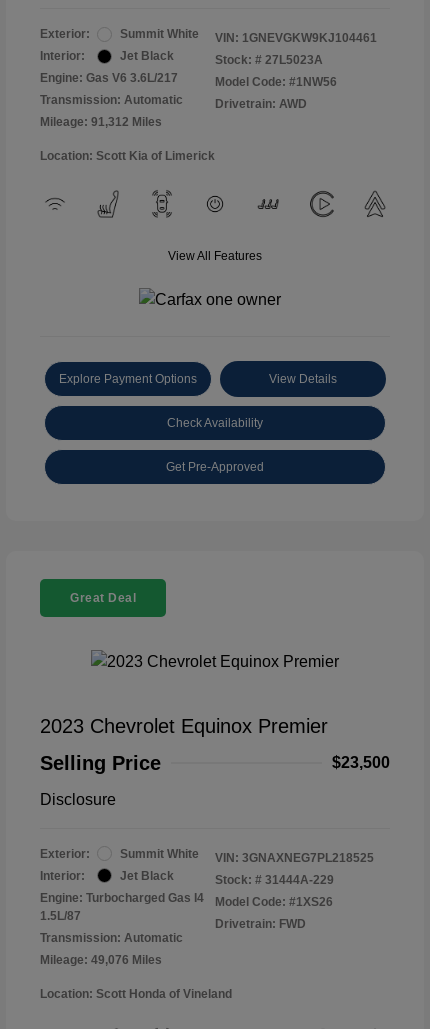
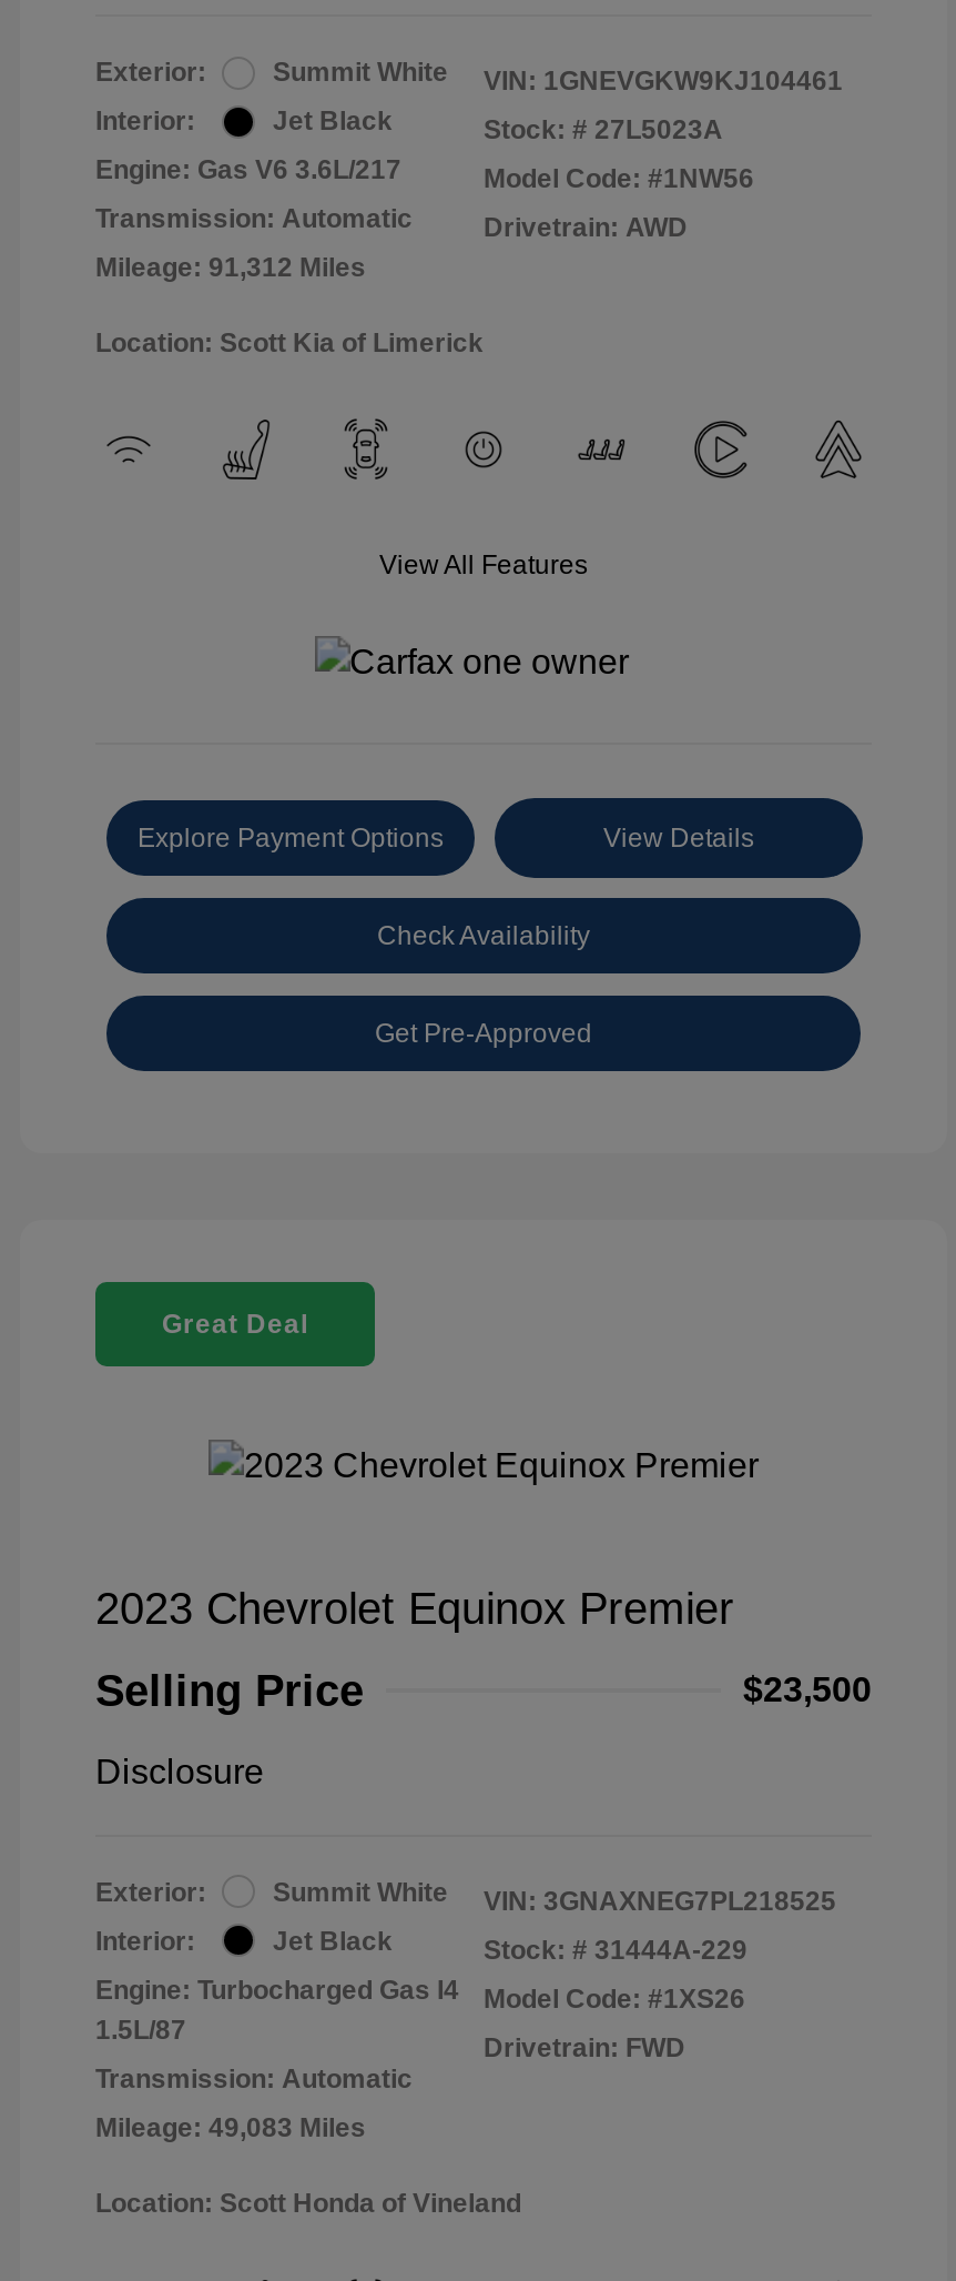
- Mileage: 49,076 Miles
+ Mileage: 49,083 Miles
